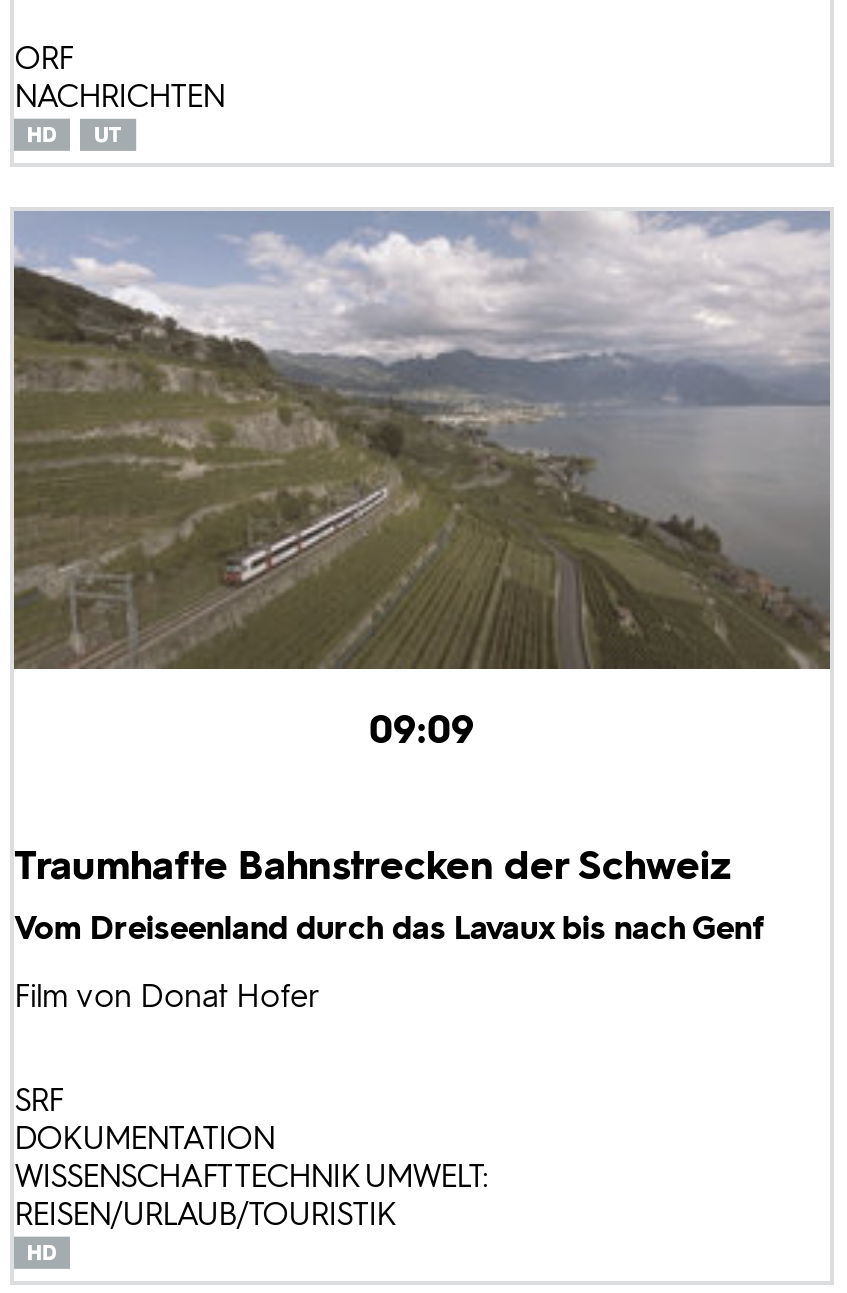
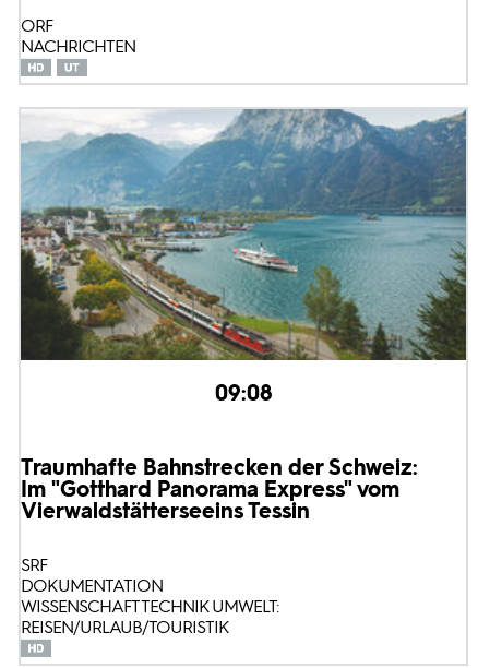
- [image]
- 09:09
- Traumhafte Bahnstrecken der Schweiz
- Vom Dreiseenland durch das Lavaux bis nach Genf
- Film von Donat Hofer
+ [image]
+ 09:08
+ Traumhafte Bahnstrecken der Schweiz:
+ Im "Gotthard Panorama Express" vom
+ Vierwaldstätterseeins Tessin
